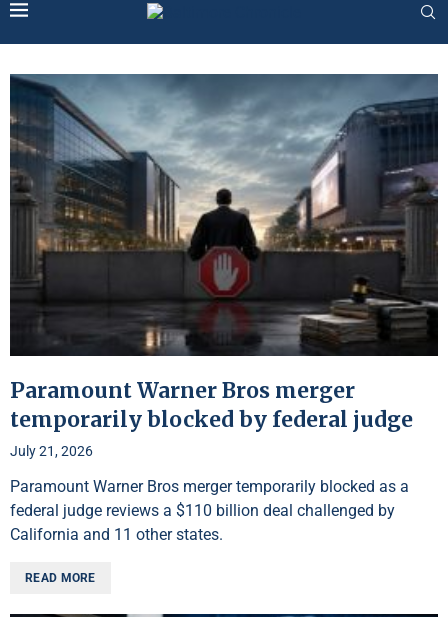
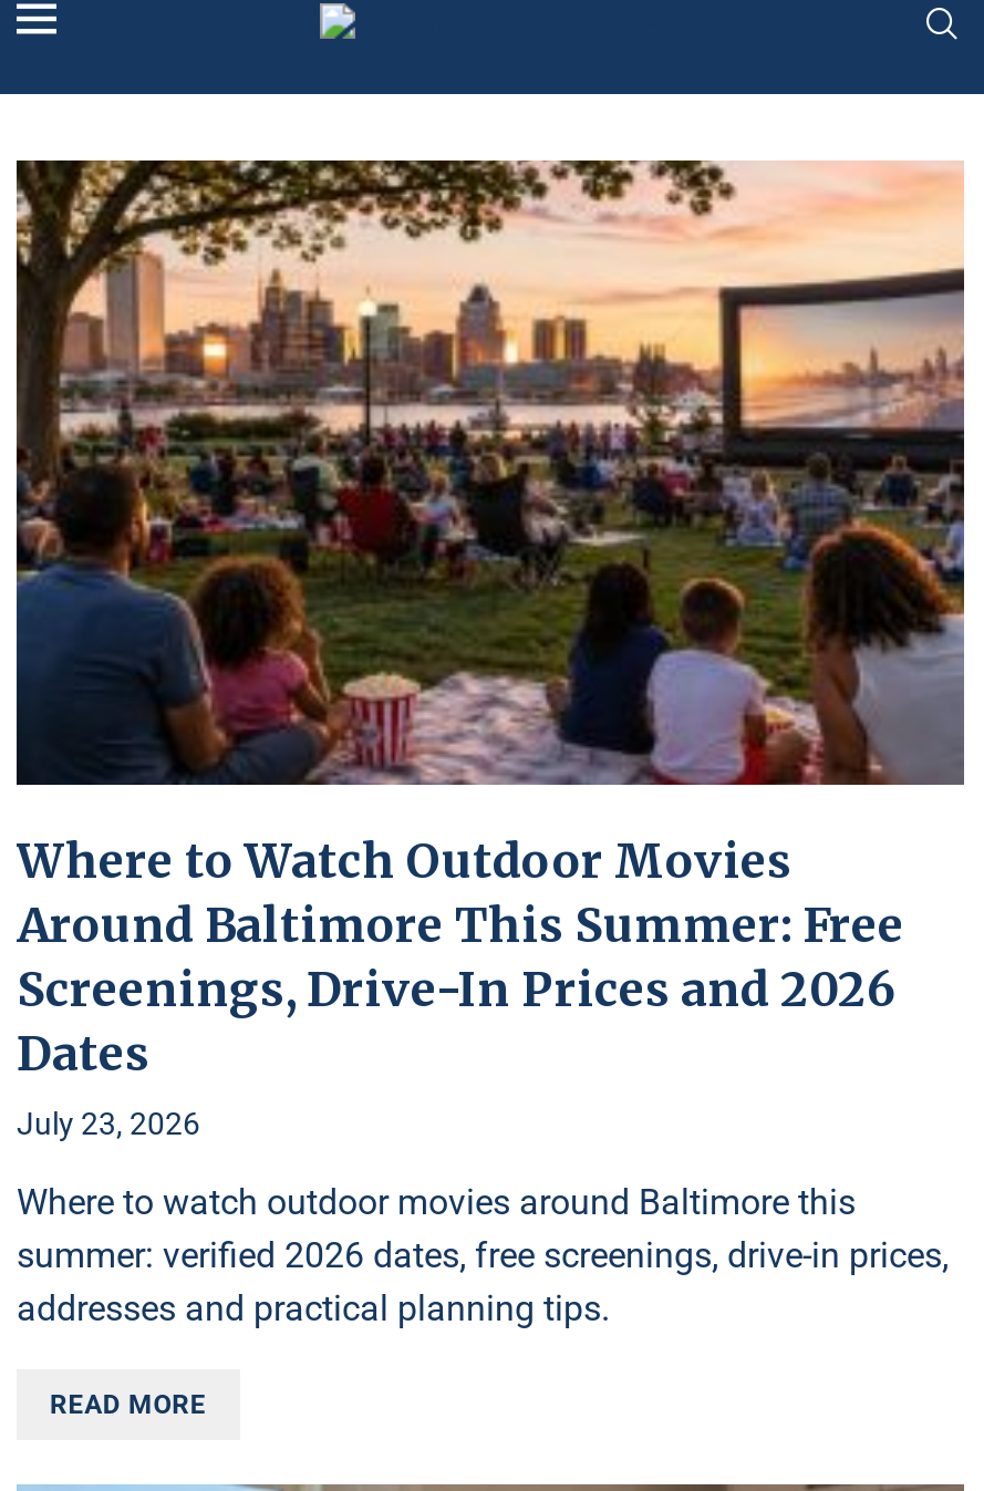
- [image]
- Paramount Warner Bros merger
- temporarily blocked by federal judge
- July 21, 2026
+ [image]
+ Where to Watch Outdoor Movies
+ Around Baltimore This Summer: Free
+ Screenings, Drive-In Prices and 2026
+ Dates
+ July 23, 2026

- Paramount Warner Bros merger temporarily blocked as a
- federal judge reviews a $110 billion deal challenged by
- California and 11 other states.
+ Where to watch outdoor movies around Baltimore this
+ summer: verified 2026 dates, free screenings, drive-in prices,
+ addresses and practical planning tips.
